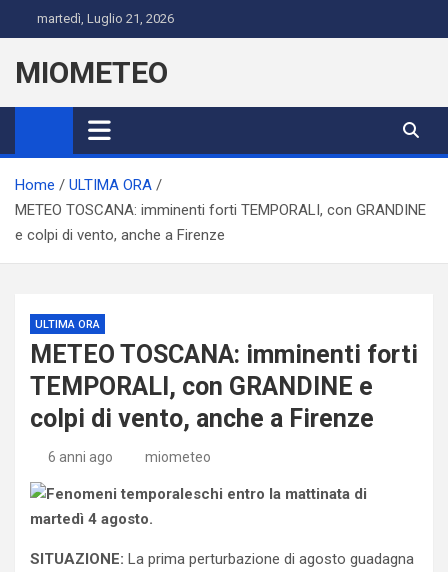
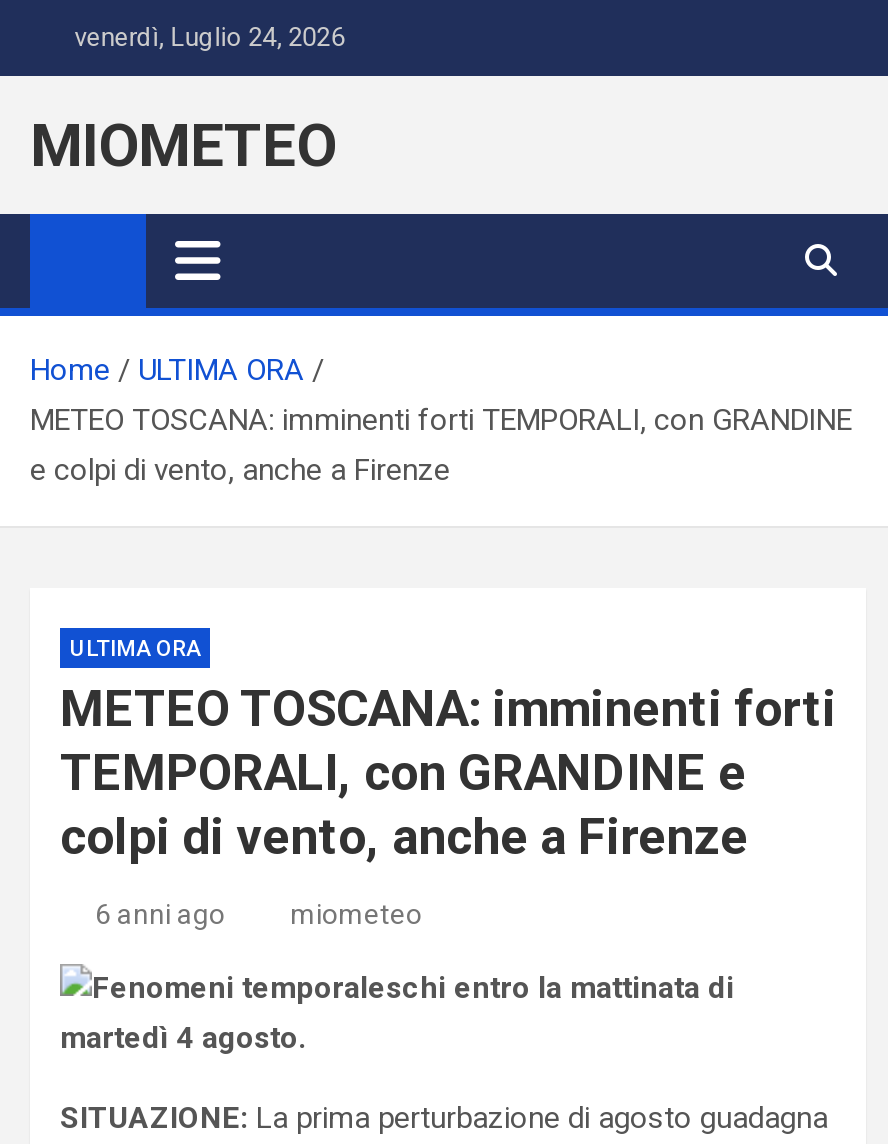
- martedì, Luglio 21, 2026
+ venerdì, Luglio 24, 2026
